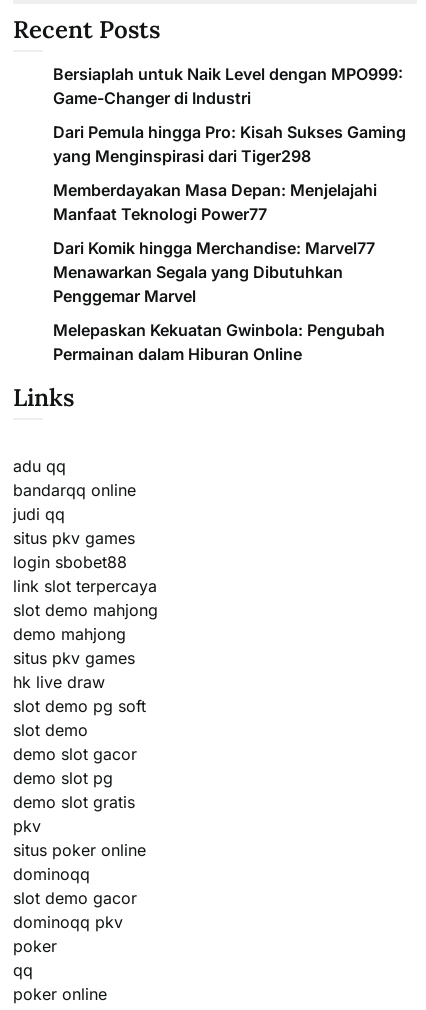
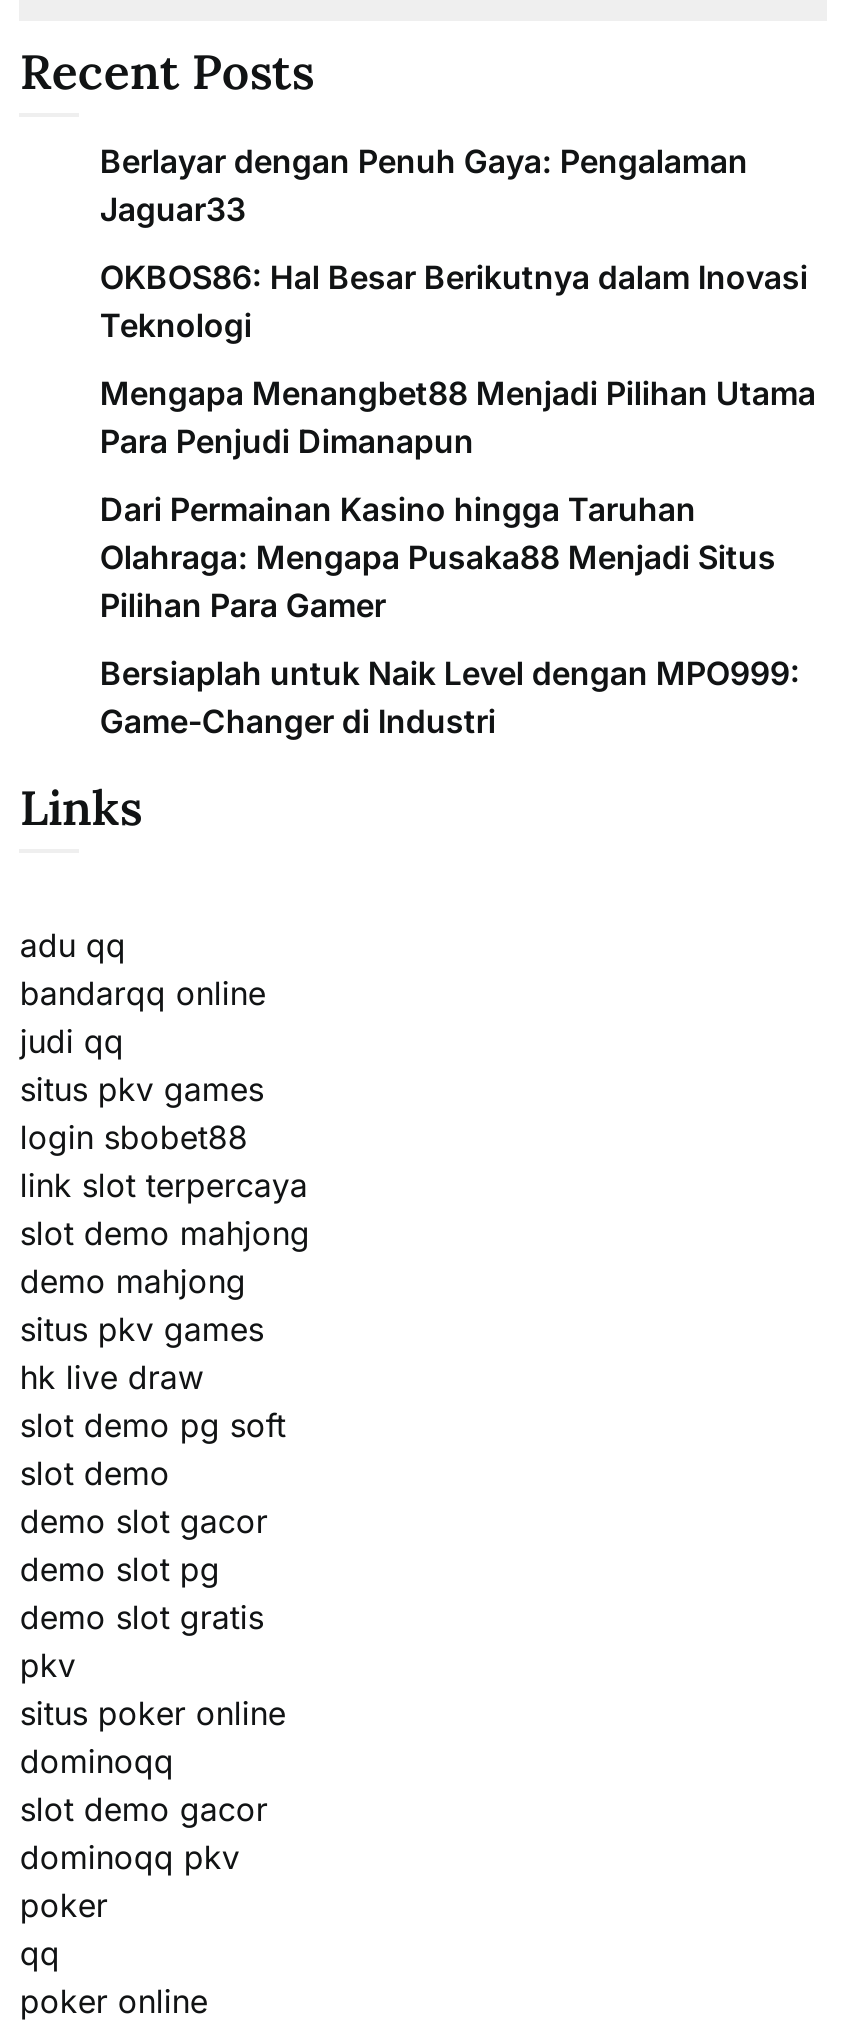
+ Berlayar dengan Penuh Gaya: Pengalaman
+ Jaguar33
+ OKBOS86: Hal Besar Berikutnya dalam Inovasi
+ Teknologi
+ Mengapa Menangbet88 Menjadi Pilihan Utama
+ Para Penjudi Dimanapun
+ Dari Permainan Kasino hingga Taruhan
+ Olahraga: Mengapa Pusaka88 Menjadi Situs
+ Pilihan Para Gamer

moved down: Bersiaplah untuk Naik Level dengan MPO999: | Game-Changer di Industri

- Dari Pemula hingga Pro: Kisah Sukses Gaming
- yang Menginspirasi dari Tiger298
- Memberdayakan Masa Depan: Menjelajahi
- Manfaat Teknologi Power77
- Dari Komik hingga Merchandise: Marvel77
- Menawarkan Segala yang Dibutuhkan
- Penggemar Marvel
- Melepaskan Kekuatan Gwinbola: Pengubah
- Permainan dalam Hiburan Online
